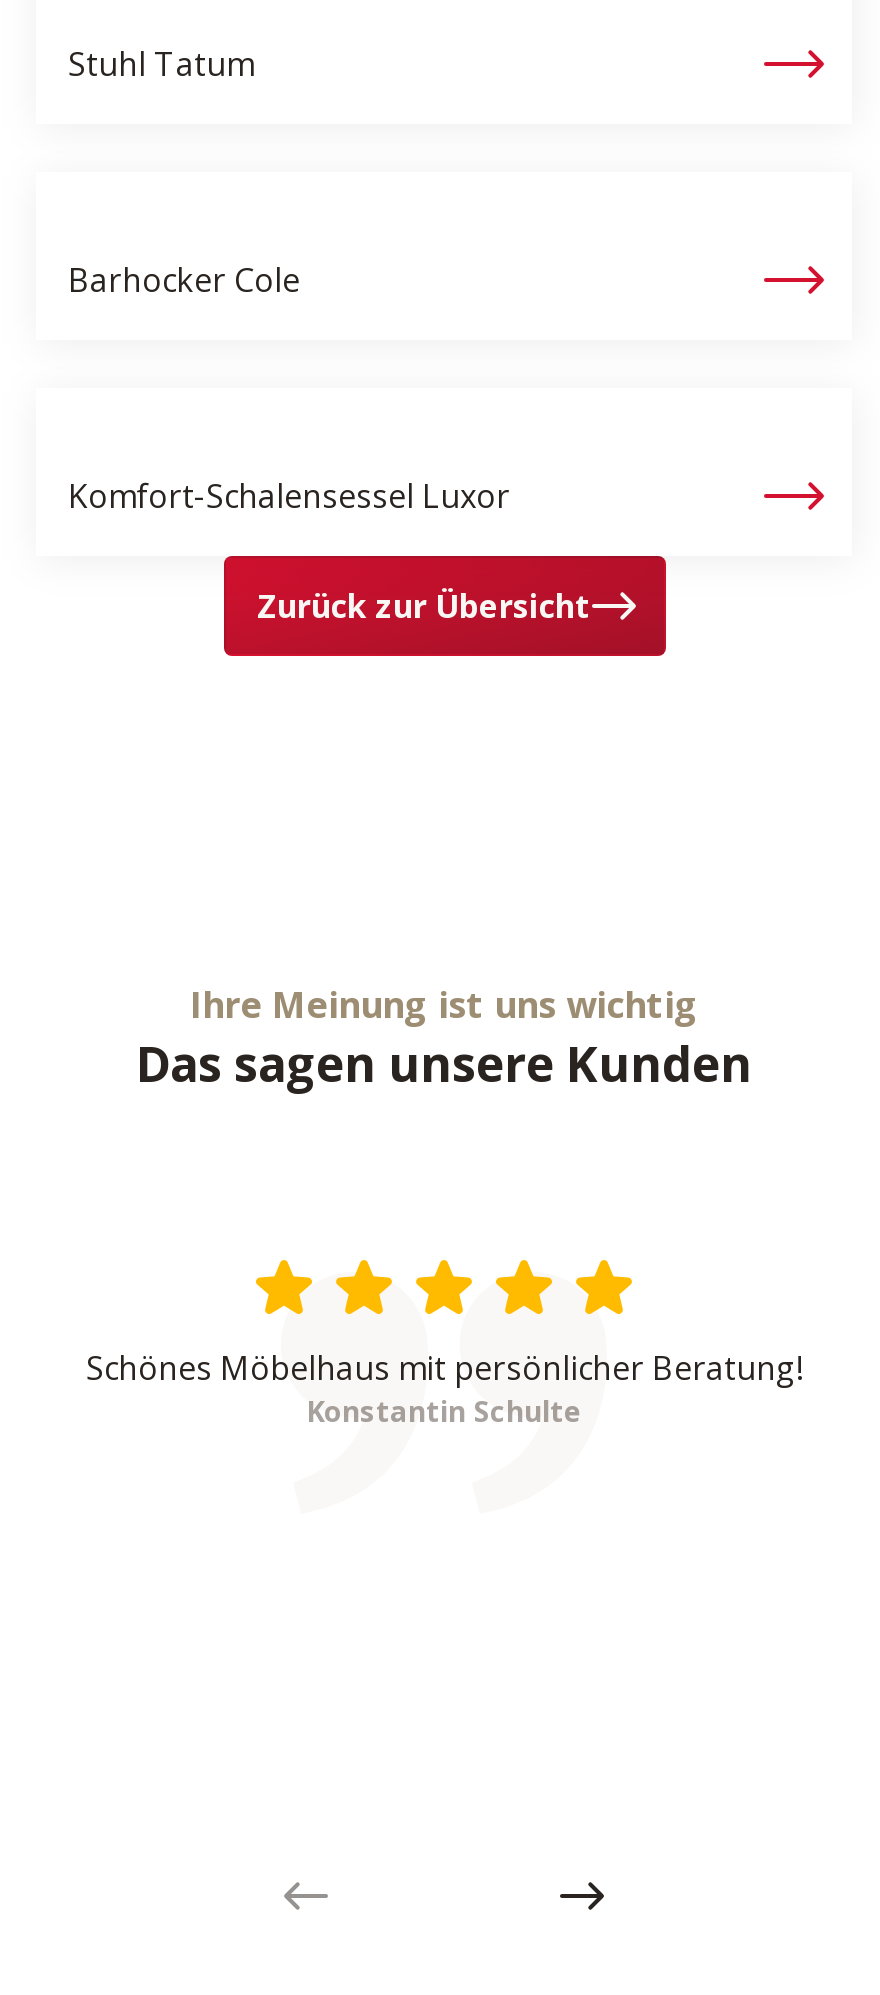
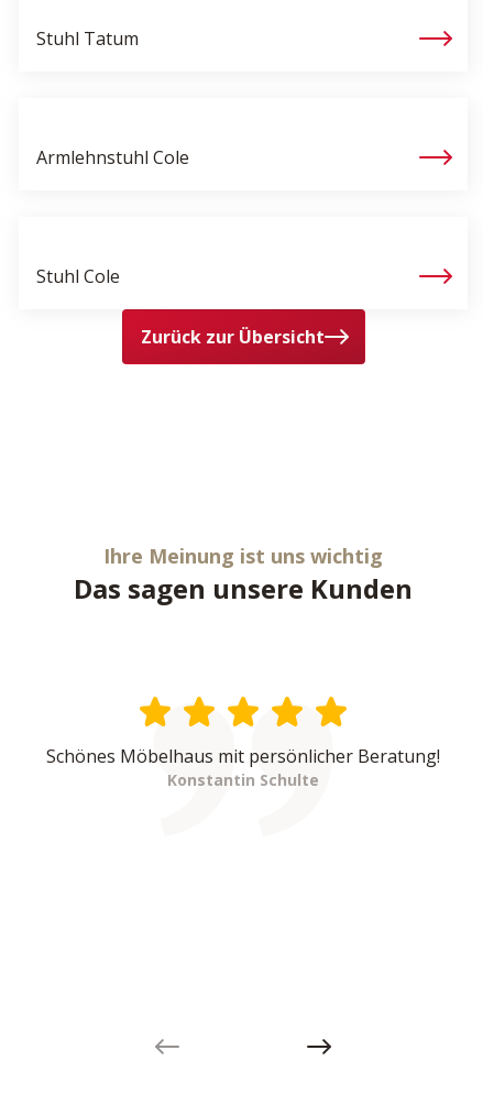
- Barhocker Cole
+ Armlehnstuhl Cole

- Komfort-Schalensessel Luxor
+ Stuhl Cole
